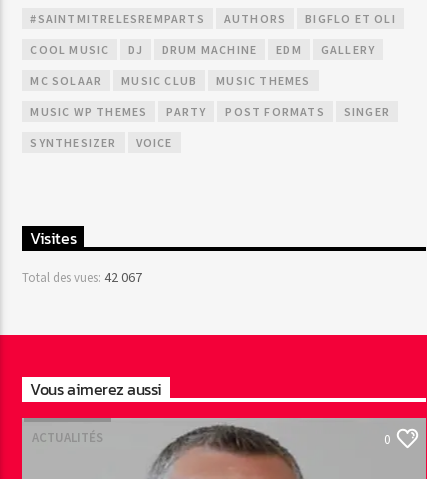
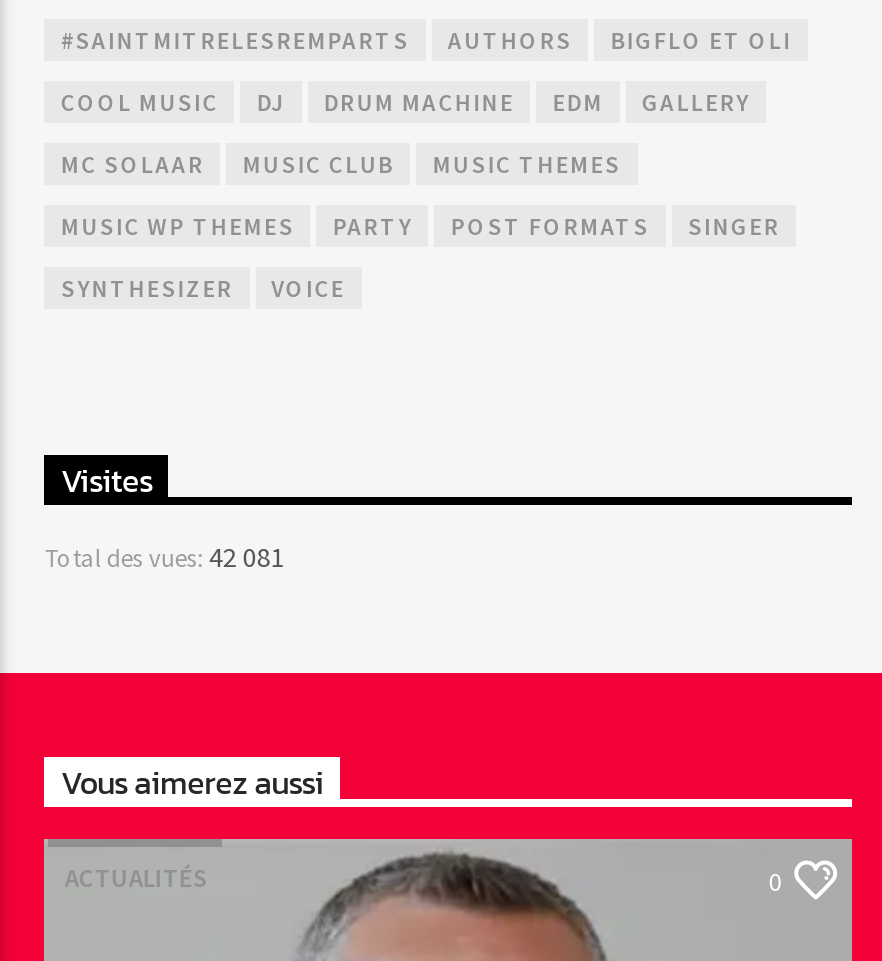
- Total des vues: 42 067
+ Total des vues: 42 081
